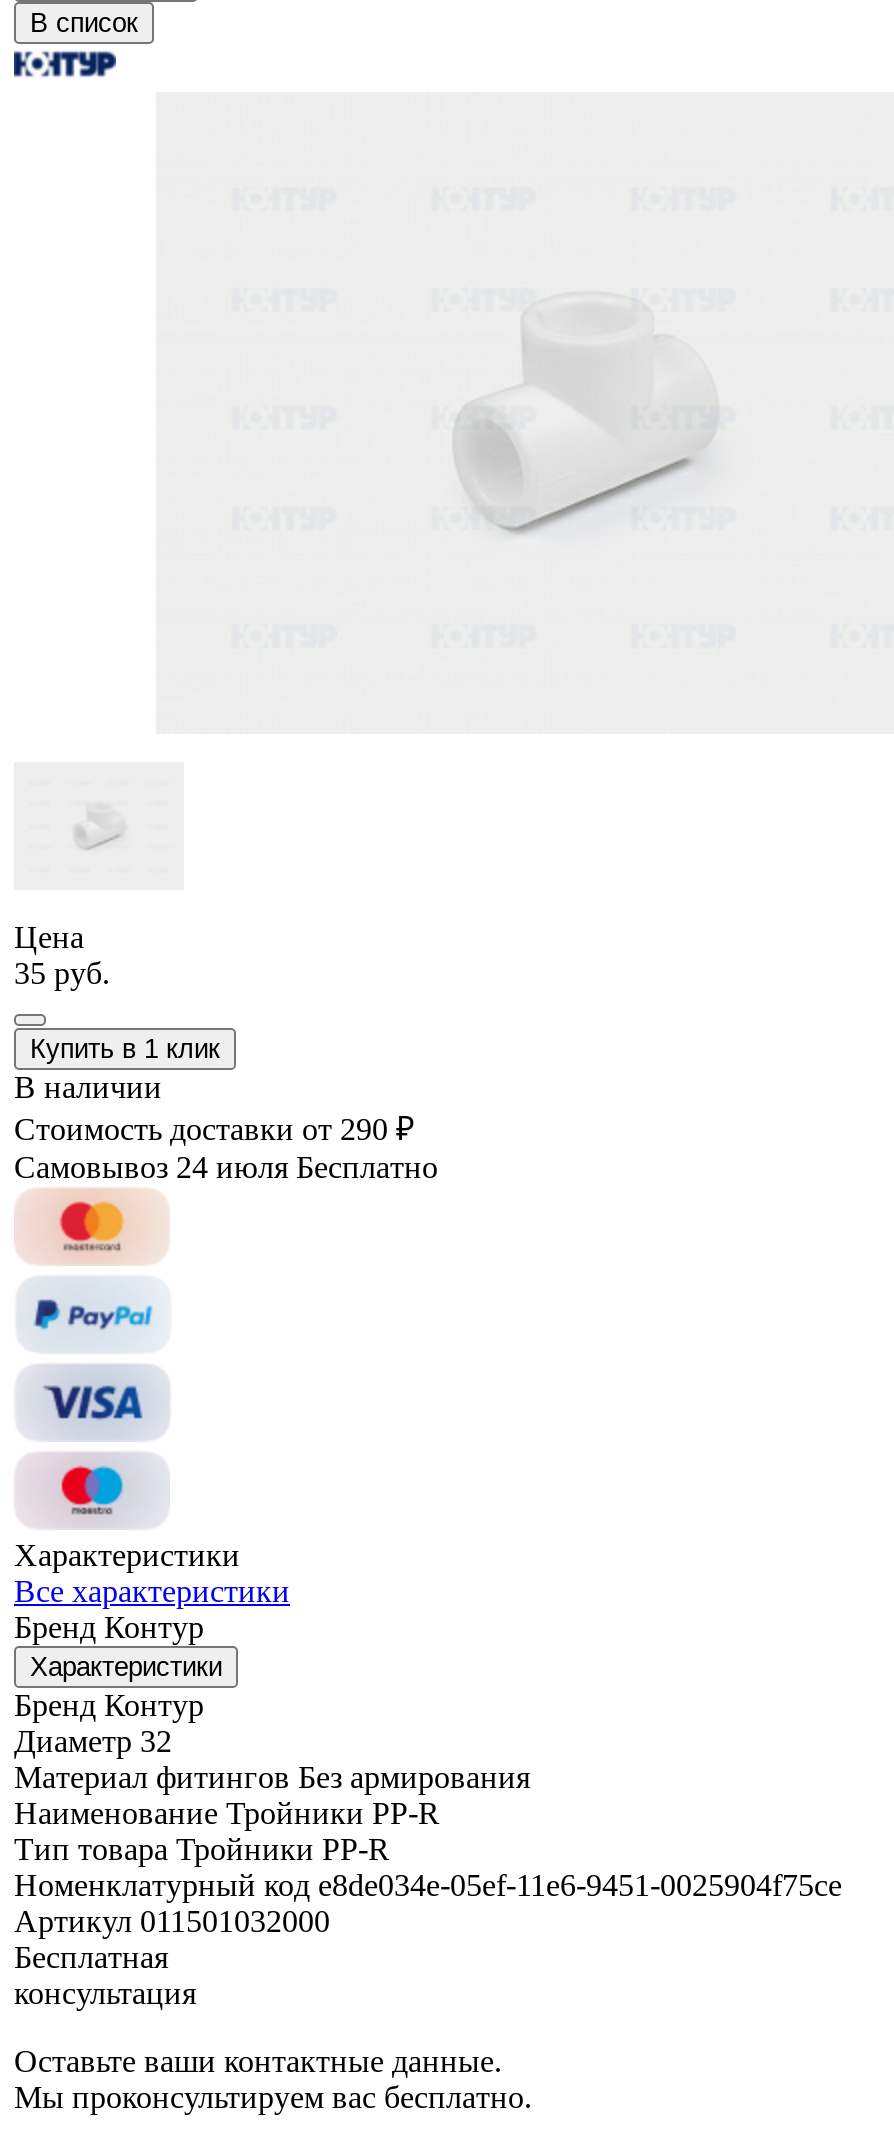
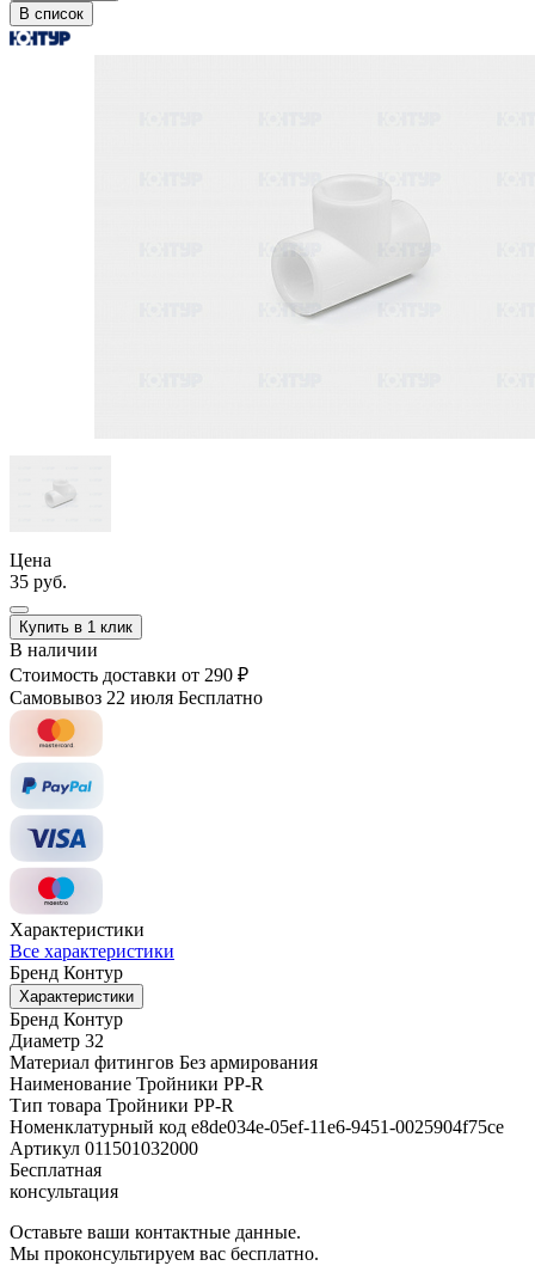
- Самовывоз 24 июля Бесплатно
+ Самовывоз 22 июля Бесплатно
